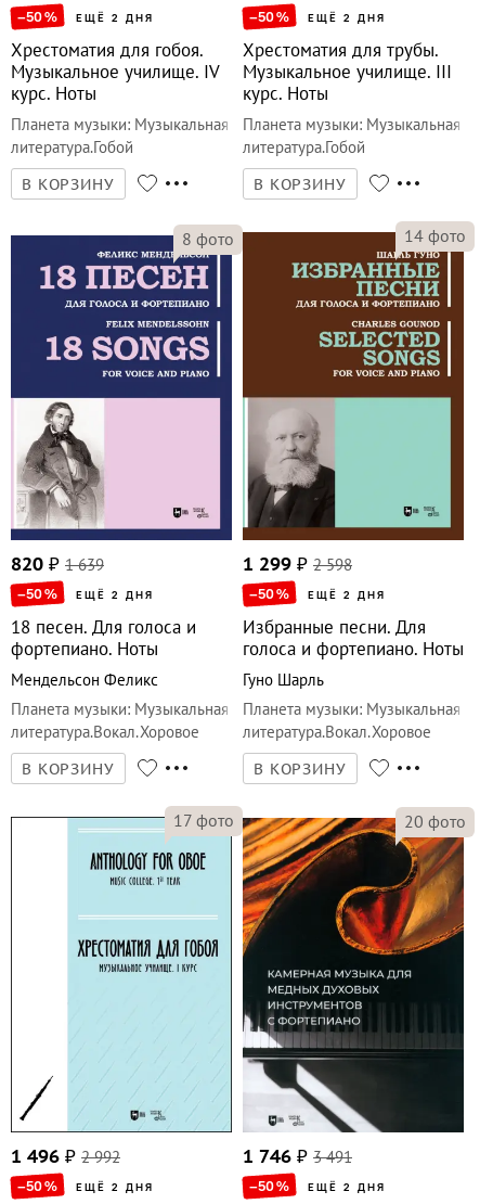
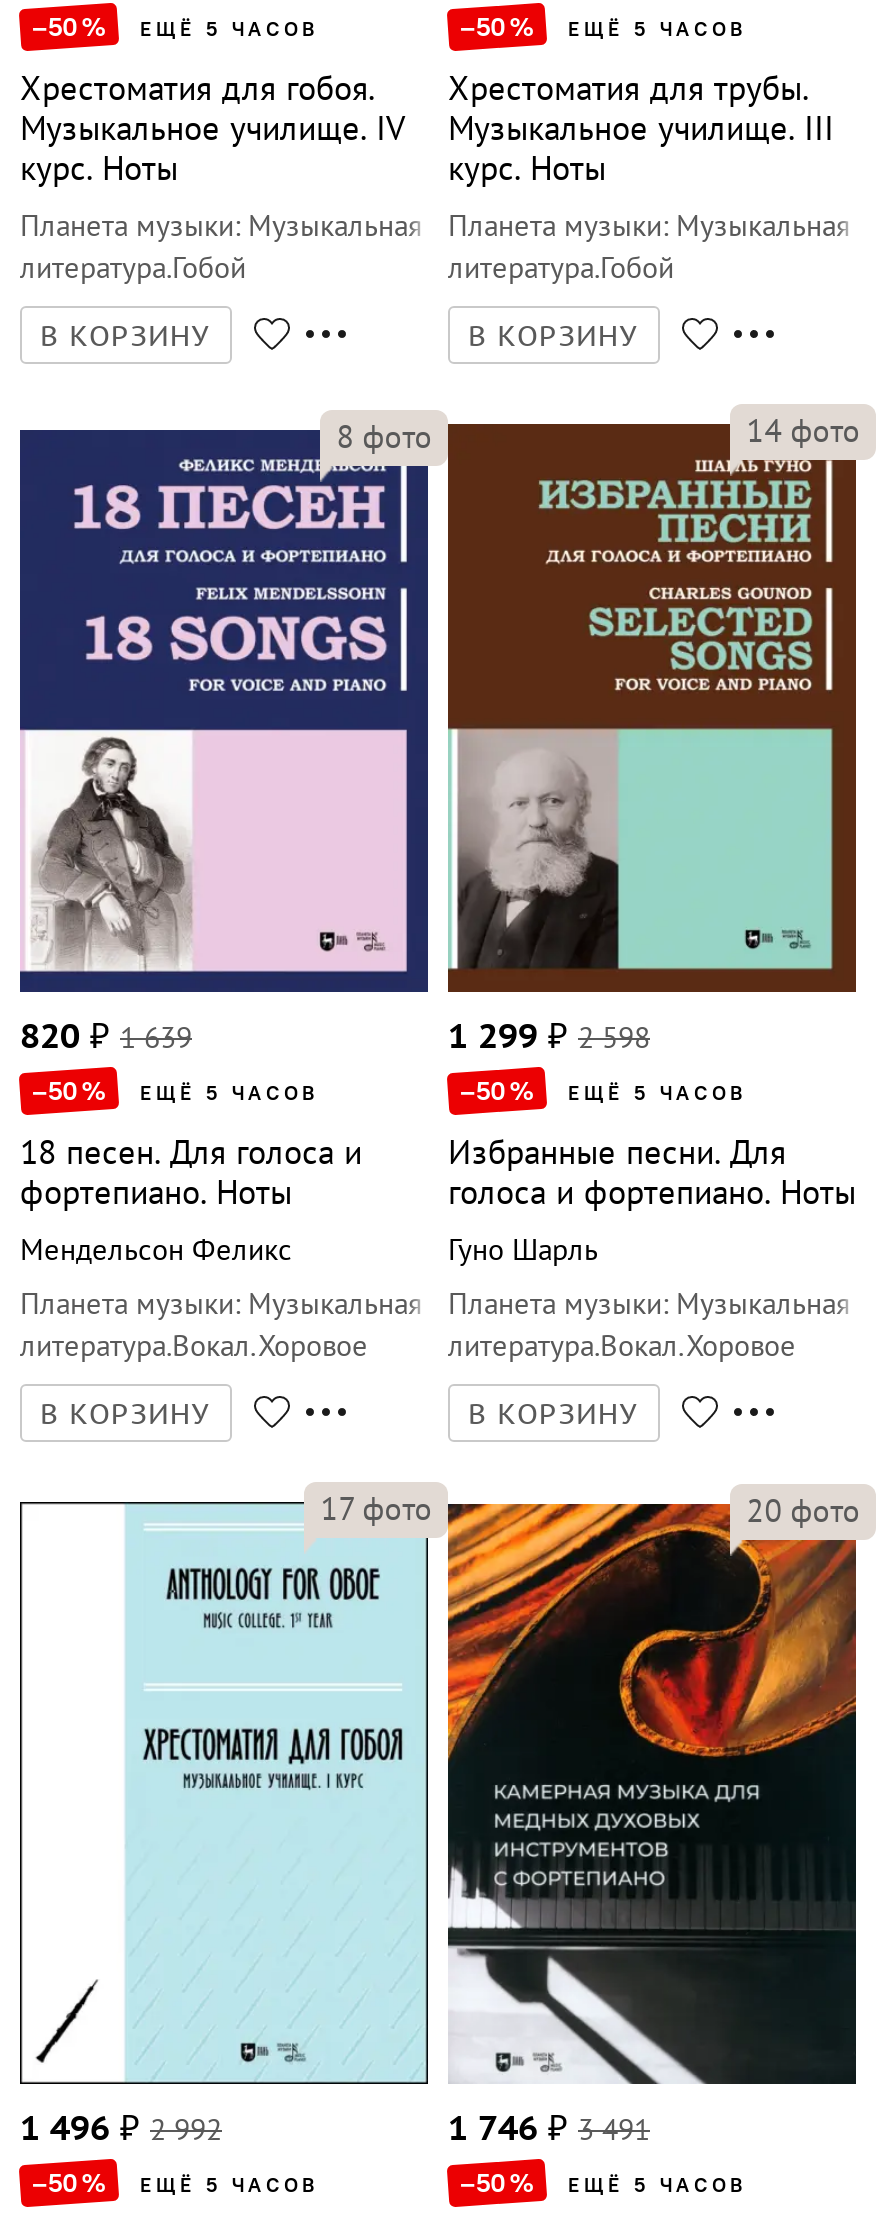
- –50 % ЕЩЁ 2 ДНЯ
+ –50 % ЕЩЁ 5 ЧАСОВ

- –50 % ЕЩЁ 2 ДНЯ
+ –50 % ЕЩЁ 5 ЧАСОВ

- –50 % ЕЩЁ 2 ДНЯ
+ –50 % ЕЩЁ 5 ЧАСОВ

- –50 % ЕЩЁ 2 ДНЯ
+ –50 % ЕЩЁ 5 ЧАСОВ

- –50 % ЕЩЁ 2 ДНЯ
+ –50 % ЕЩЁ 5 ЧАСОВ

- –50 % ЕЩЁ 2 ДНЯ
+ –50 % ЕЩЁ 5 ЧАСОВ
